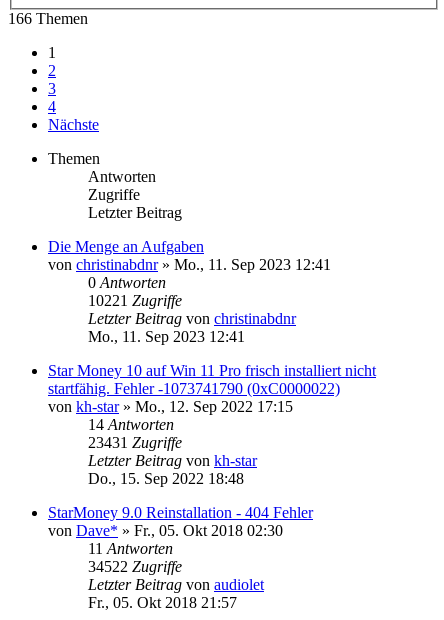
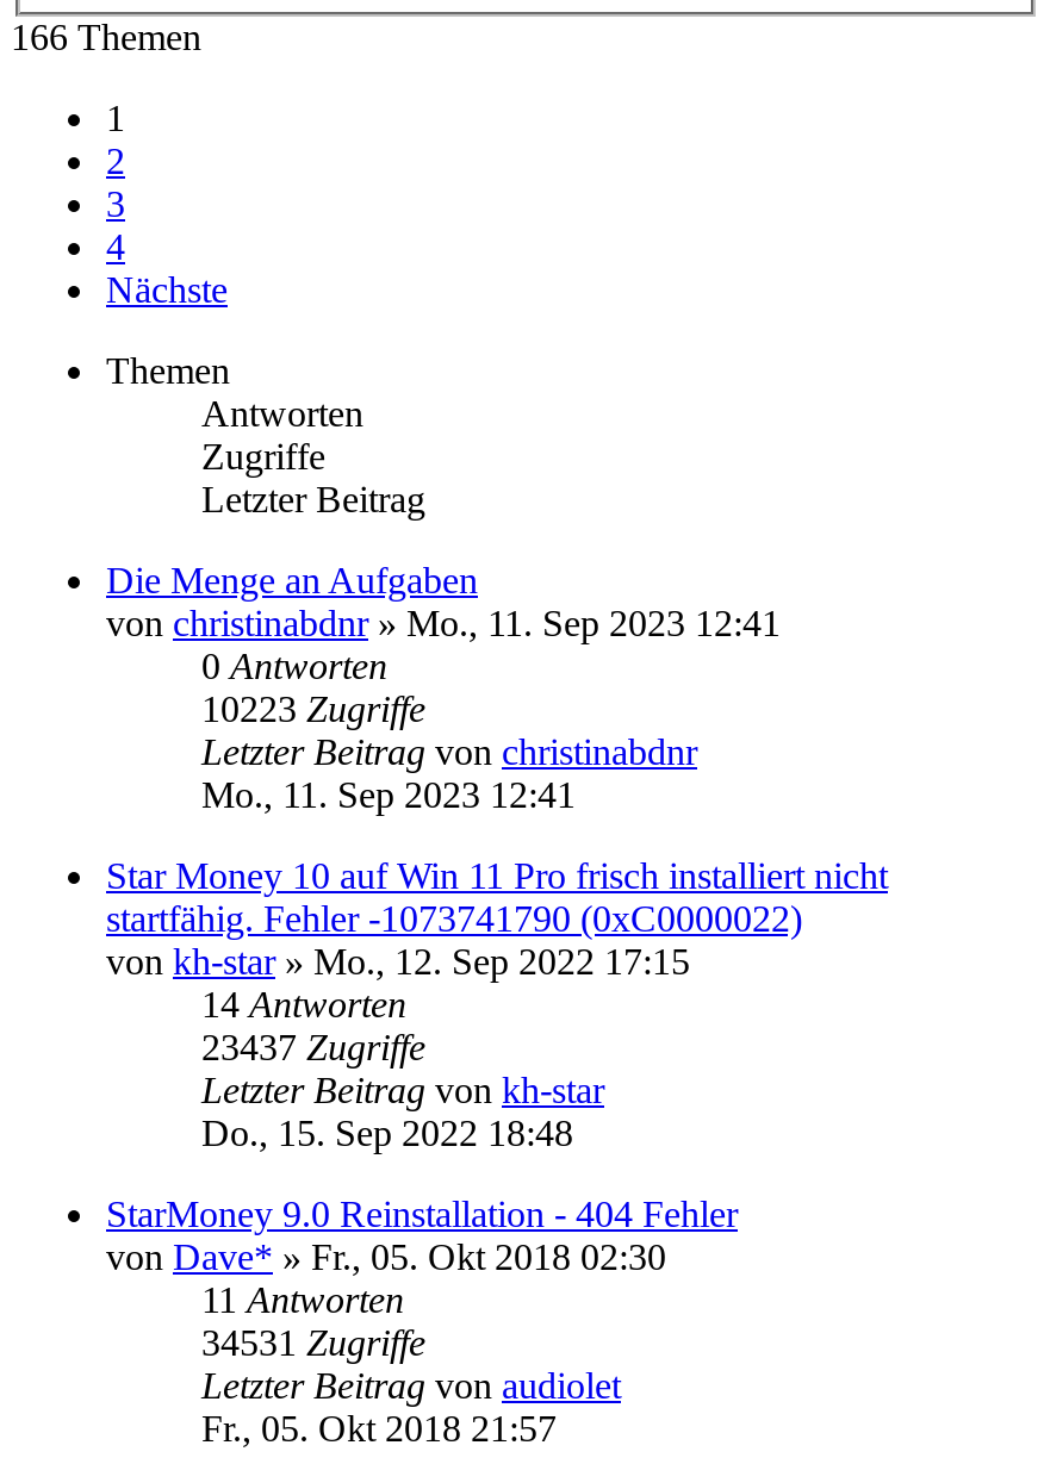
- 10221 Zugriffe
+ 10223 Zugriffe

- 23431 Zugriffe
+ 23437 Zugriffe

- 34522 Zugriffe
+ 34531 Zugriffe
